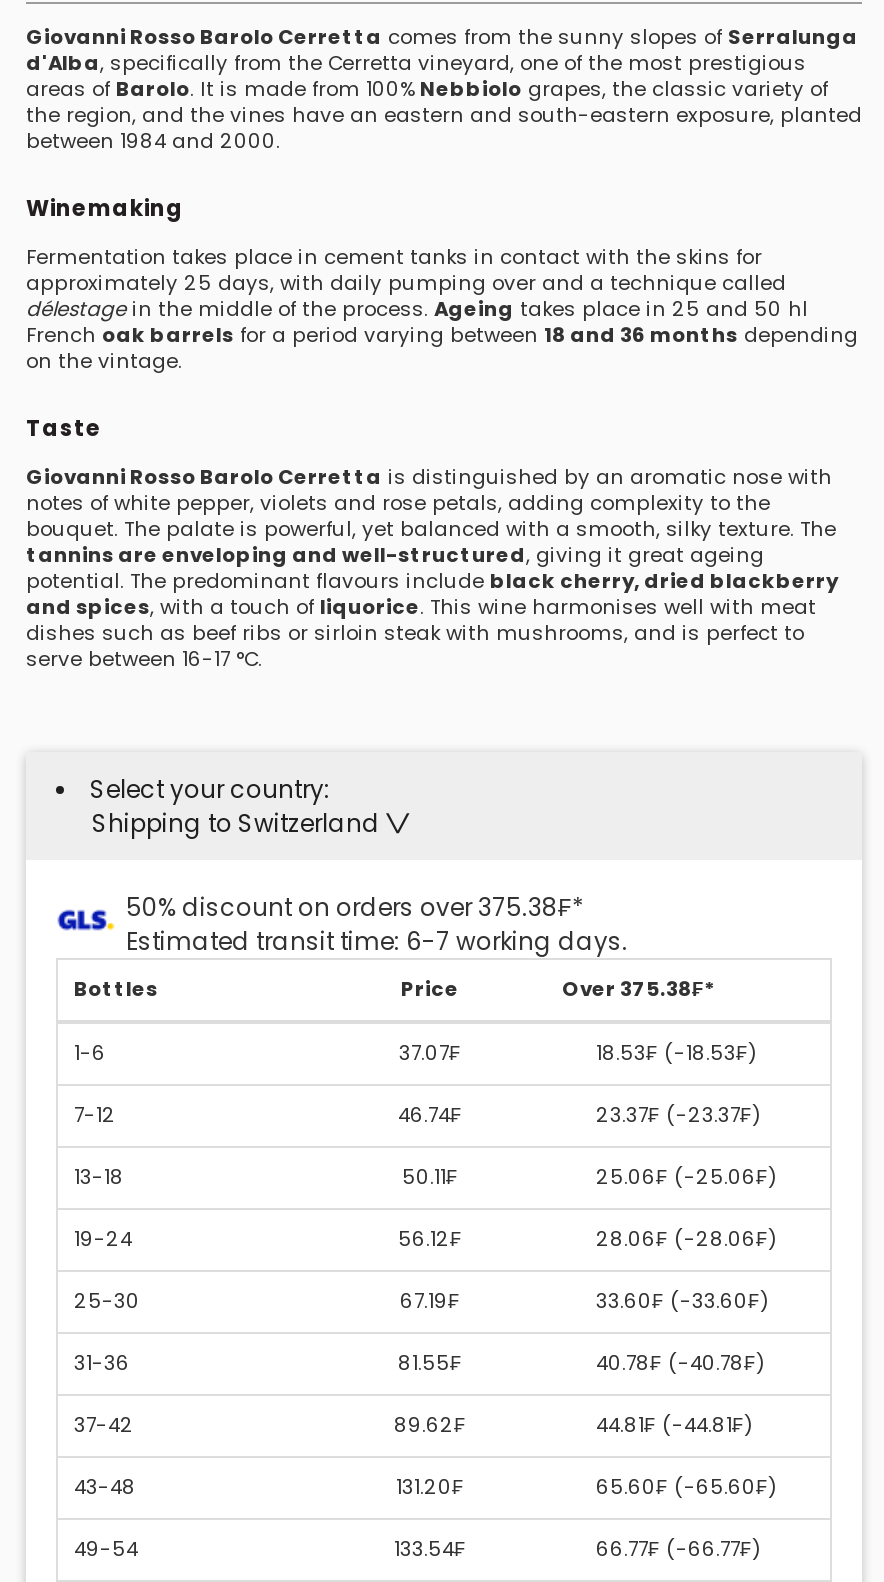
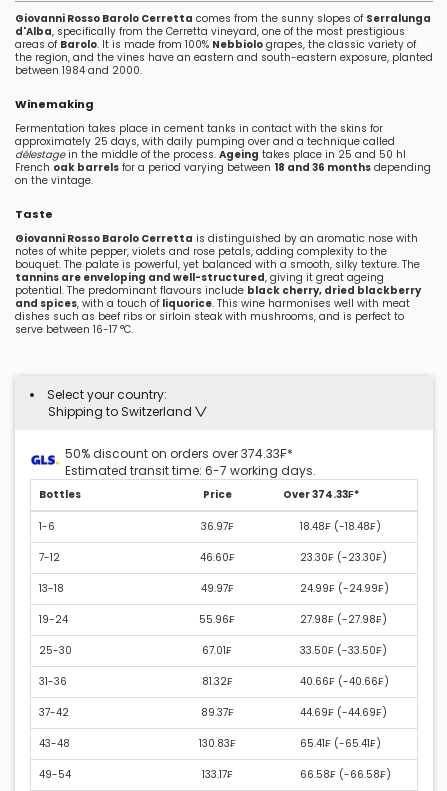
- 50% discount on orders over 375.38₣*
+ 50% discount on orders over 374.33₣*

- Over 375.38₣*
+ Over 374.33₣*

- 37.07₣
+ 36.97₣

- 18.53₣ (-18.53₣)
+ 18.48₣ (-18.48₣)

- 46.74₣
+ 46.60₣

- 23.37₣ (-23.37₣)
+ 23.30₣ (-23.30₣)

- 50.11₣
+ 49.97₣

- 25.06₣ (-25.06₣)
+ 24.99₣ (-24.99₣)

- 56.12₣
+ 55.96₣

- 28.06₣ (-28.06₣)
+ 27.98₣ (-27.98₣)

- 67.19₣
+ 67.01₣

- 33.60₣ (-33.60₣)
+ 33.50₣ (-33.50₣)

- 81.55₣
+ 81.32₣

- 40.78₣ (-40.78₣)
+ 40.66₣ (-40.66₣)

- 89.62₣
+ 89.37₣

- 44.81₣ (-44.81₣)
+ 44.69₣ (-44.69₣)

- 131.20₣
+ 130.83₣

- 65.60₣ (-65.60₣)
+ 65.41₣ (-65.41₣)

- 133.54₣
+ 133.17₣

- 66.77₣ (-66.77₣)
+ 66.58₣ (-66.58₣)
